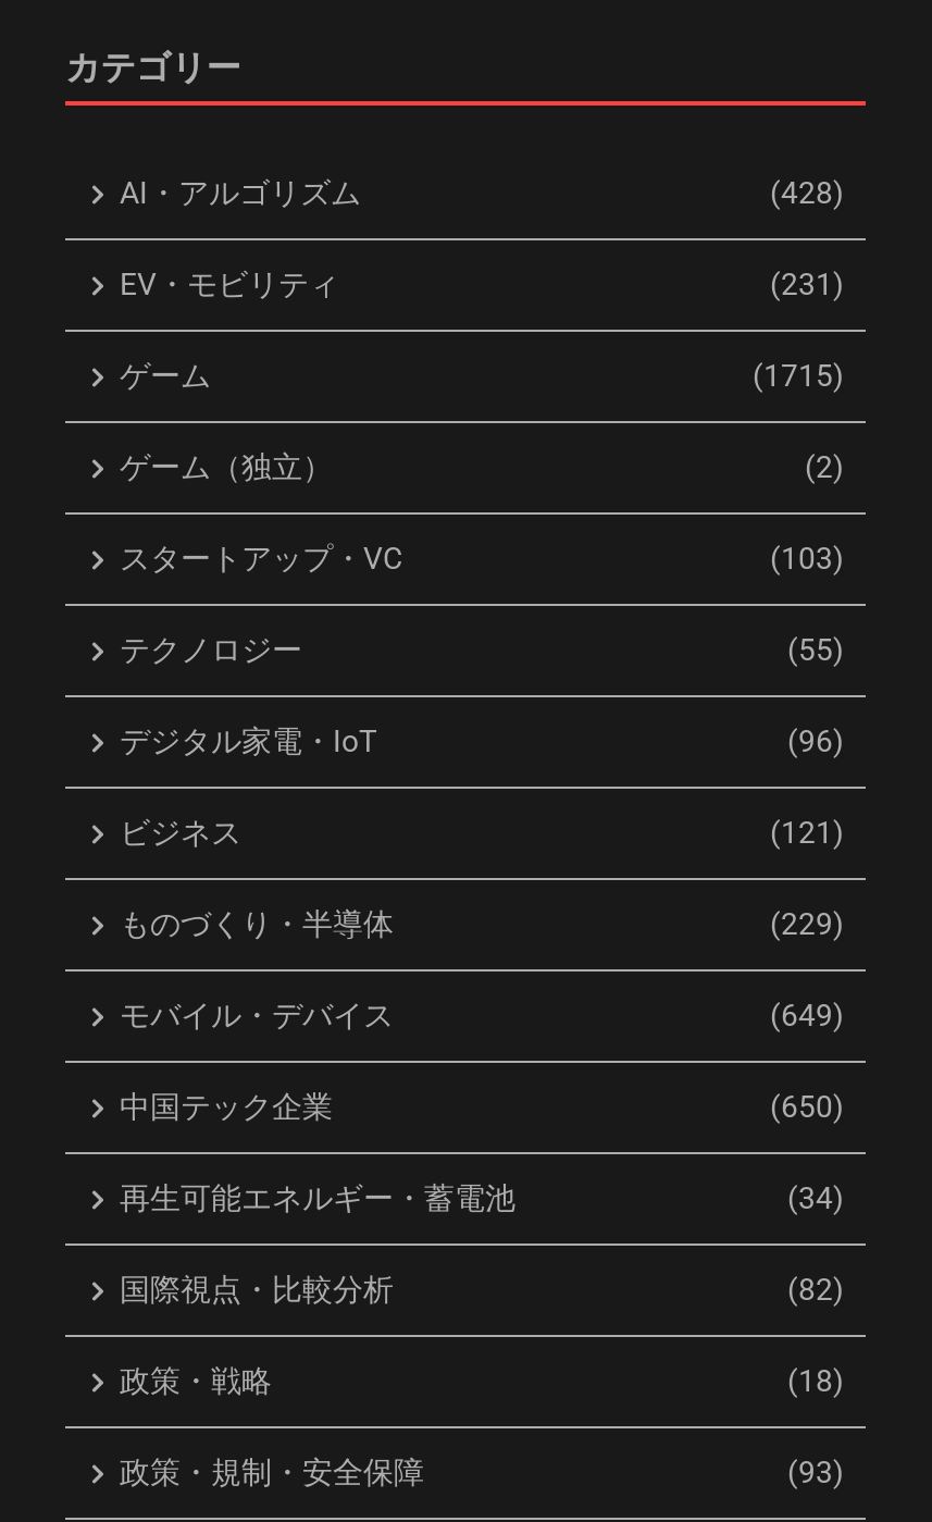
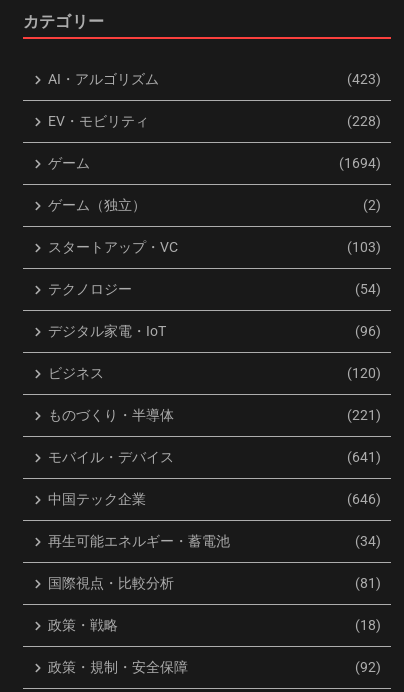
- (428)
+ (423)

- (231)
+ (228)

- (1715)
+ (1694)

- (55)
+ (54)

- (121)
+ (120)

- (229)
+ (221)

- (649)
+ (641)

- (650)
+ (646)

- (82)
+ (81)

- (93)
+ (92)
